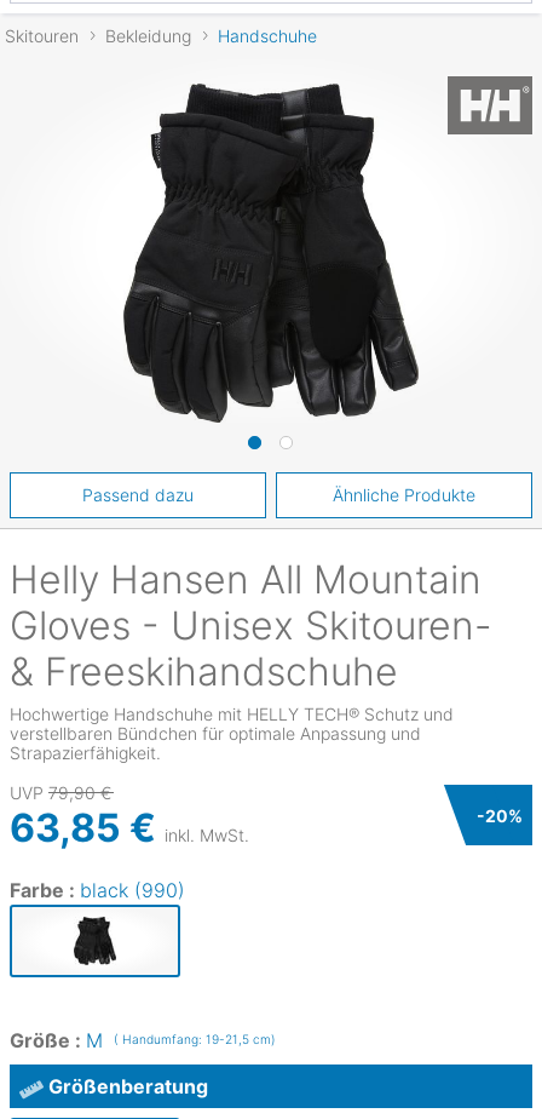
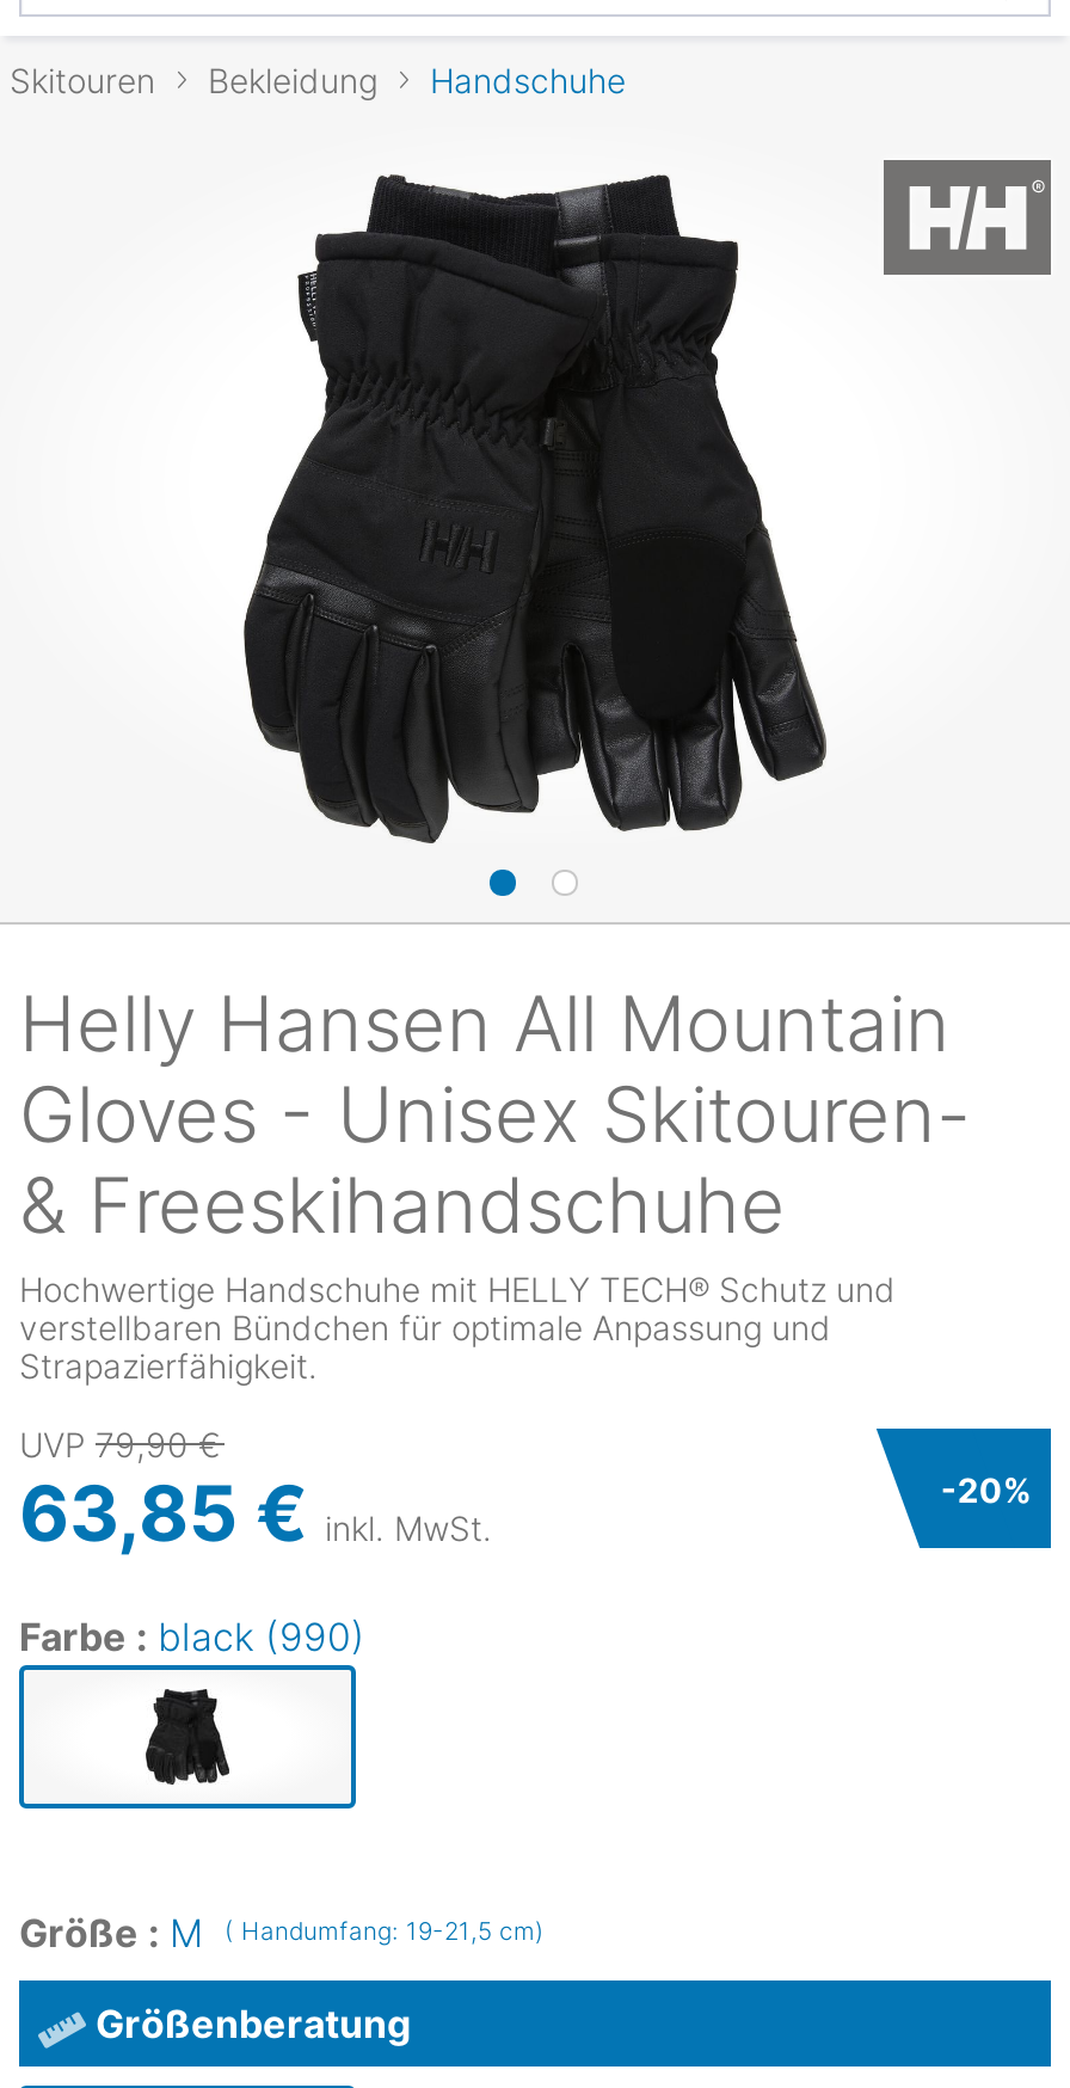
- Passend dazu
- Ähnliche Produkte
